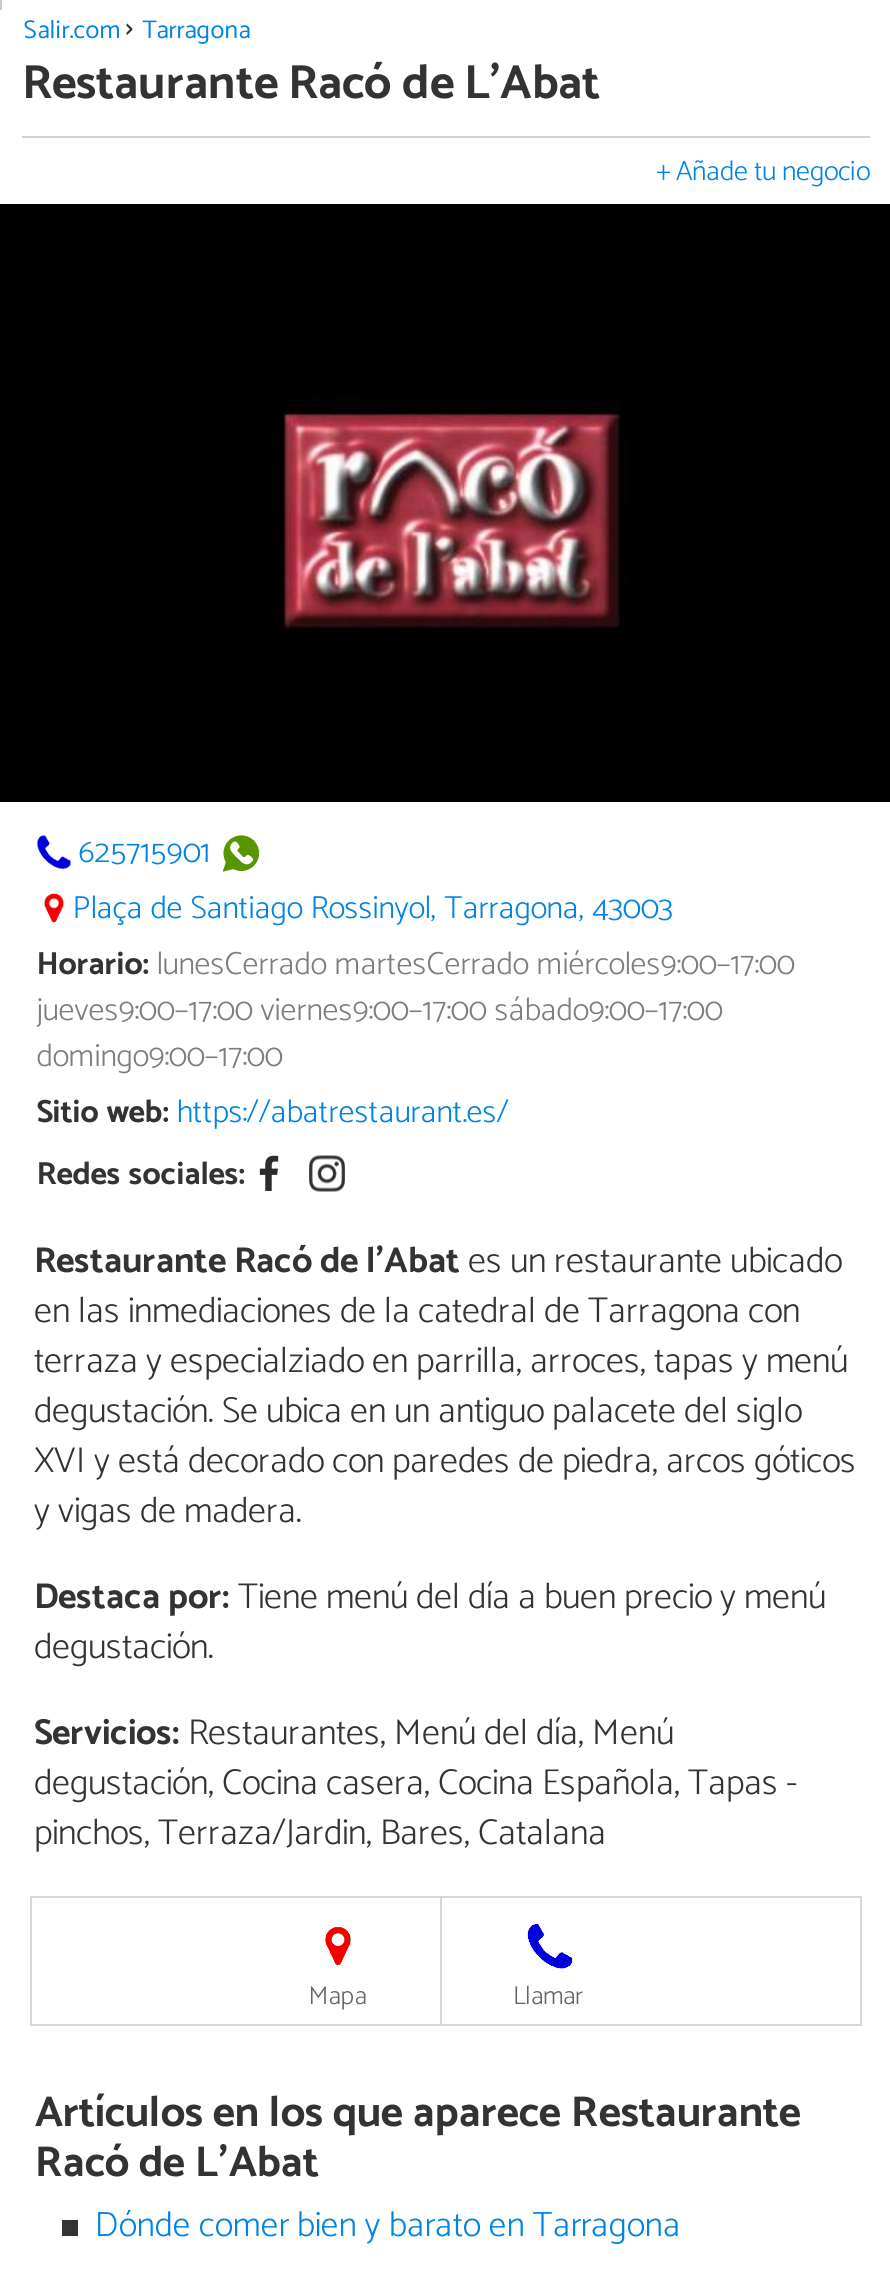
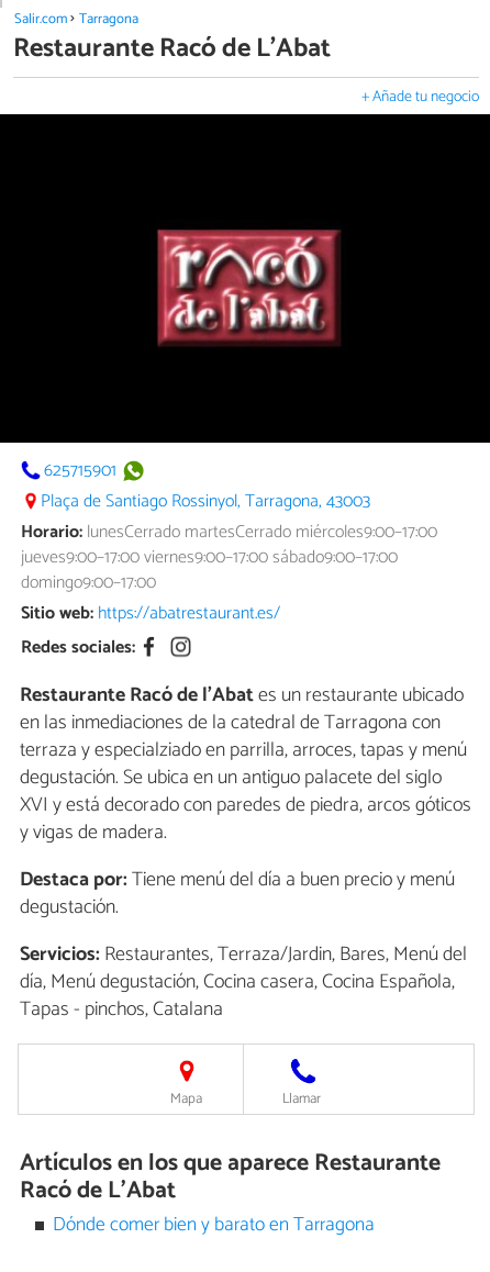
- Servicios: Restaurantes, Menú del día, Menú
+ Servicios: Restaurantes, Terraza/Jardin, Bares, Menú del

- degustación, Cocina casera, Cocina Española, Tapas -
+ día, Menú degustación, Cocina casera, Cocina Española,

- pinchos, Terraza/Jardin, Bares, Catalana
+ Tapas - pinchos, Catalana
